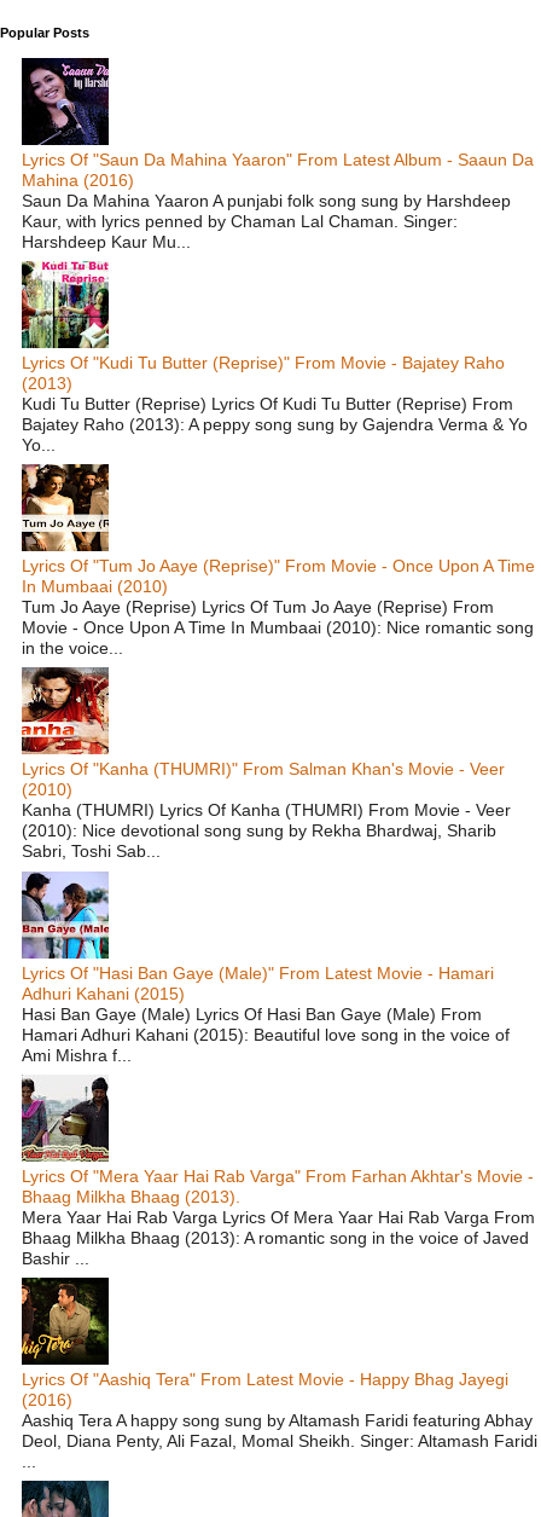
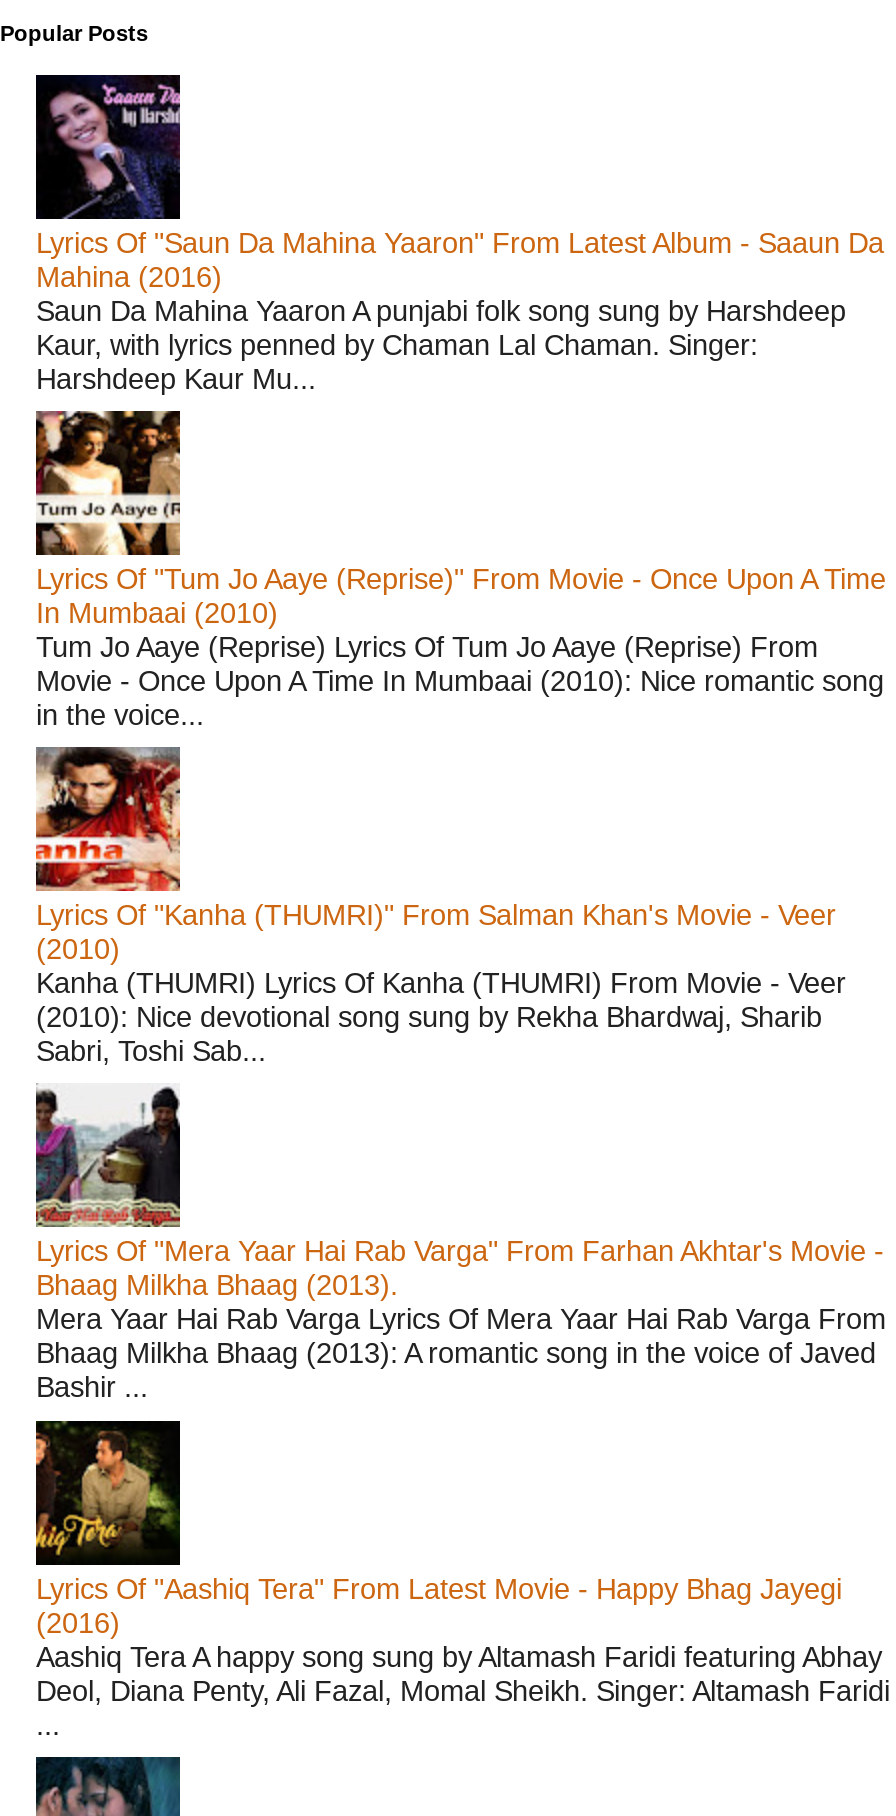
- [image]
- Lyrics Of "Kudi Tu Butter (Reprise)" From Movie - Bajatey Raho
- (2013)
- Kudi Tu Butter (Reprise) Lyrics Of Kudi Tu Butter (Reprise) From
- Bajatey Raho (2013): A peppy song sung by Gajendra Verma & Yo
- Yo...

- [image]
- Lyrics Of "Hasi Ban Gaye (Male)" From Latest Movie - Hamari
- Adhuri Kahani (2015)
- Hasi Ban Gaye (Male) Lyrics Of Hasi Ban Gaye (Male) From
- Hamari Adhuri Kahani (2015): Beautiful love song in the voice of
- Ami Mishra f...
